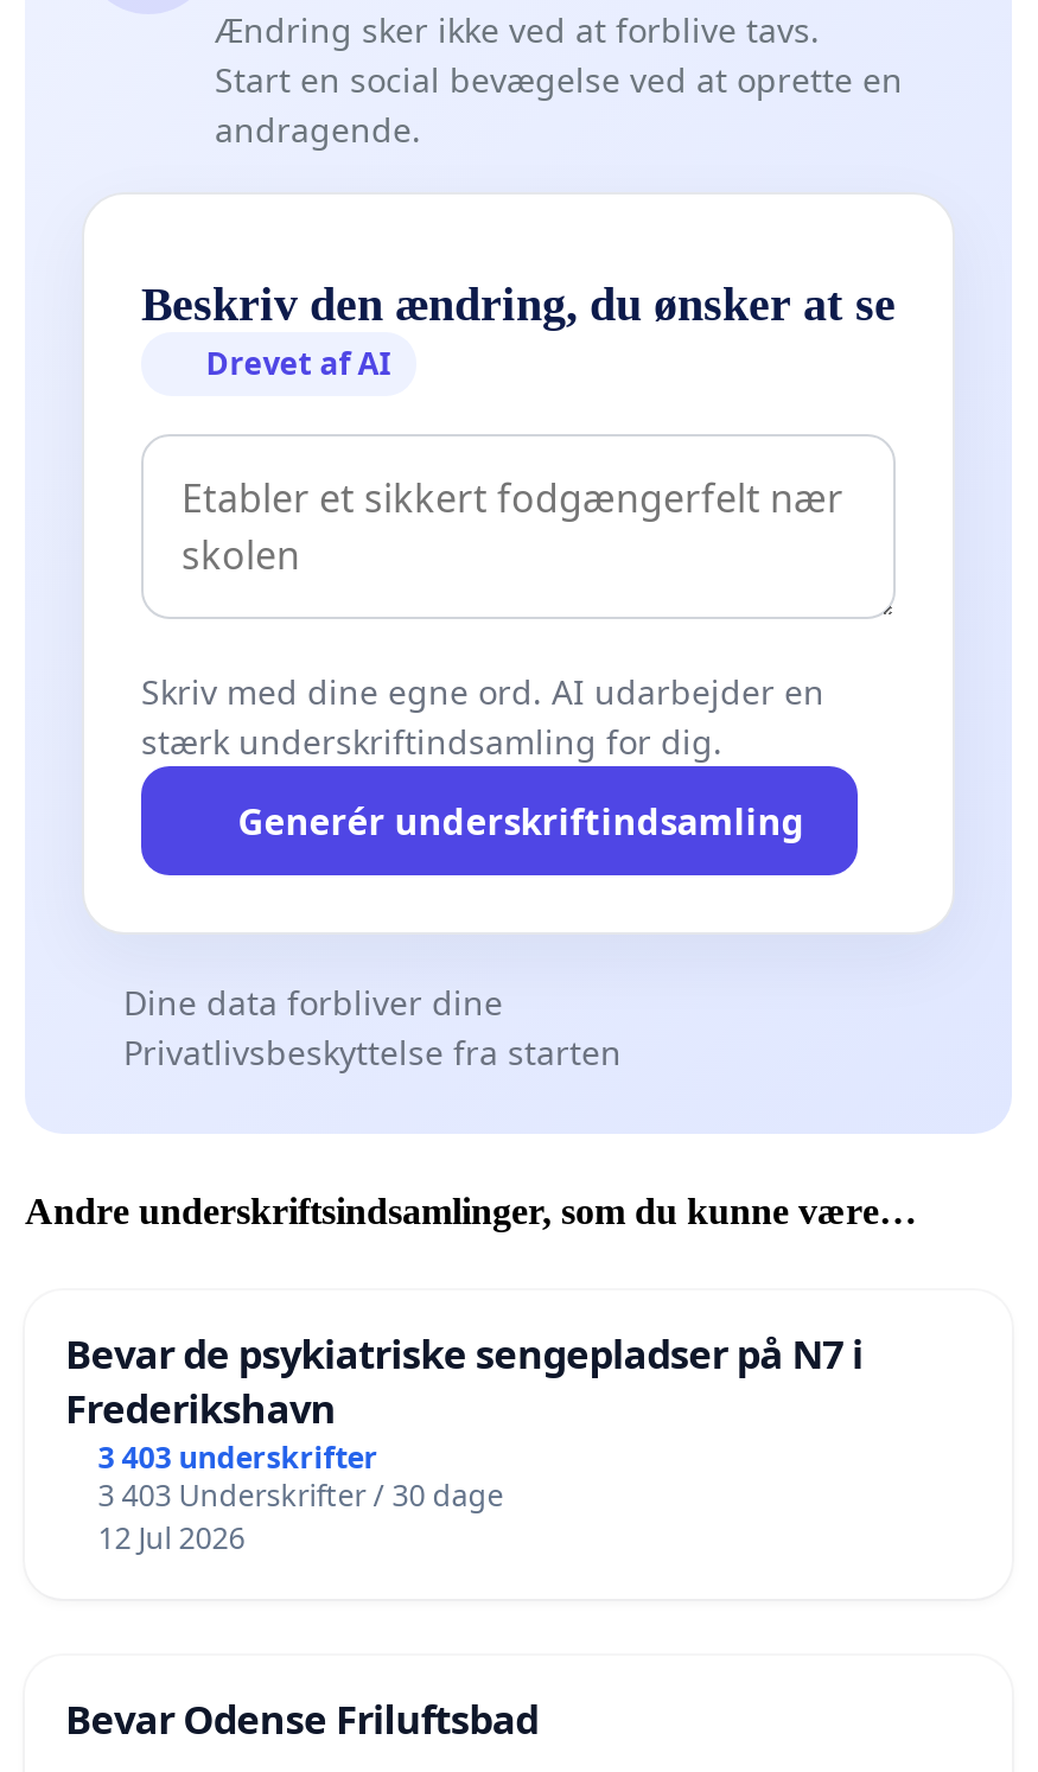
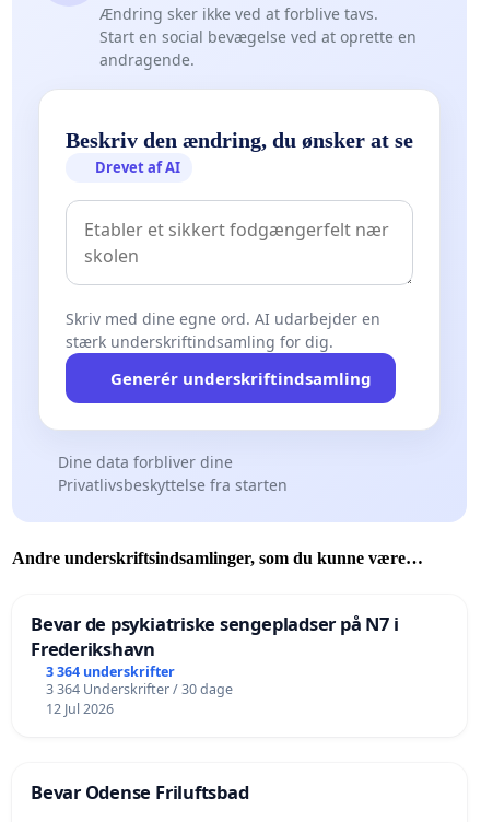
- 3 403 underskrifter
+ 3 364 underskrifter

- 3 403 Underskrifter / 30 dage
+ 3 364 Underskrifter / 30 dage
